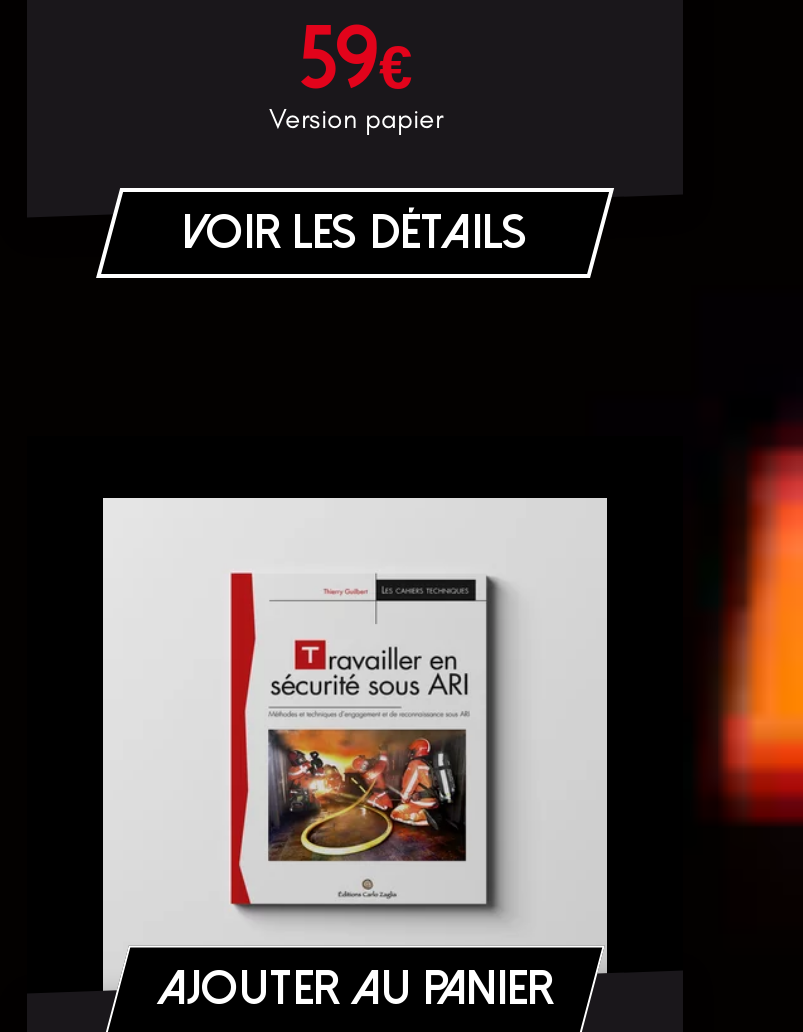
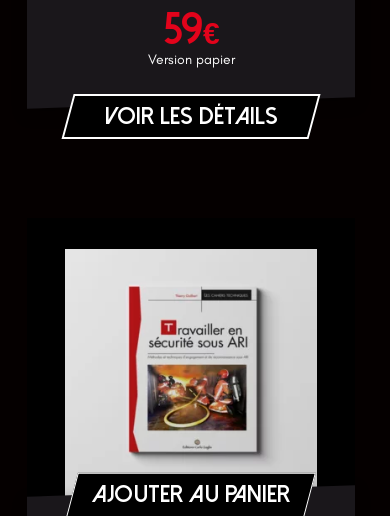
- [image]
